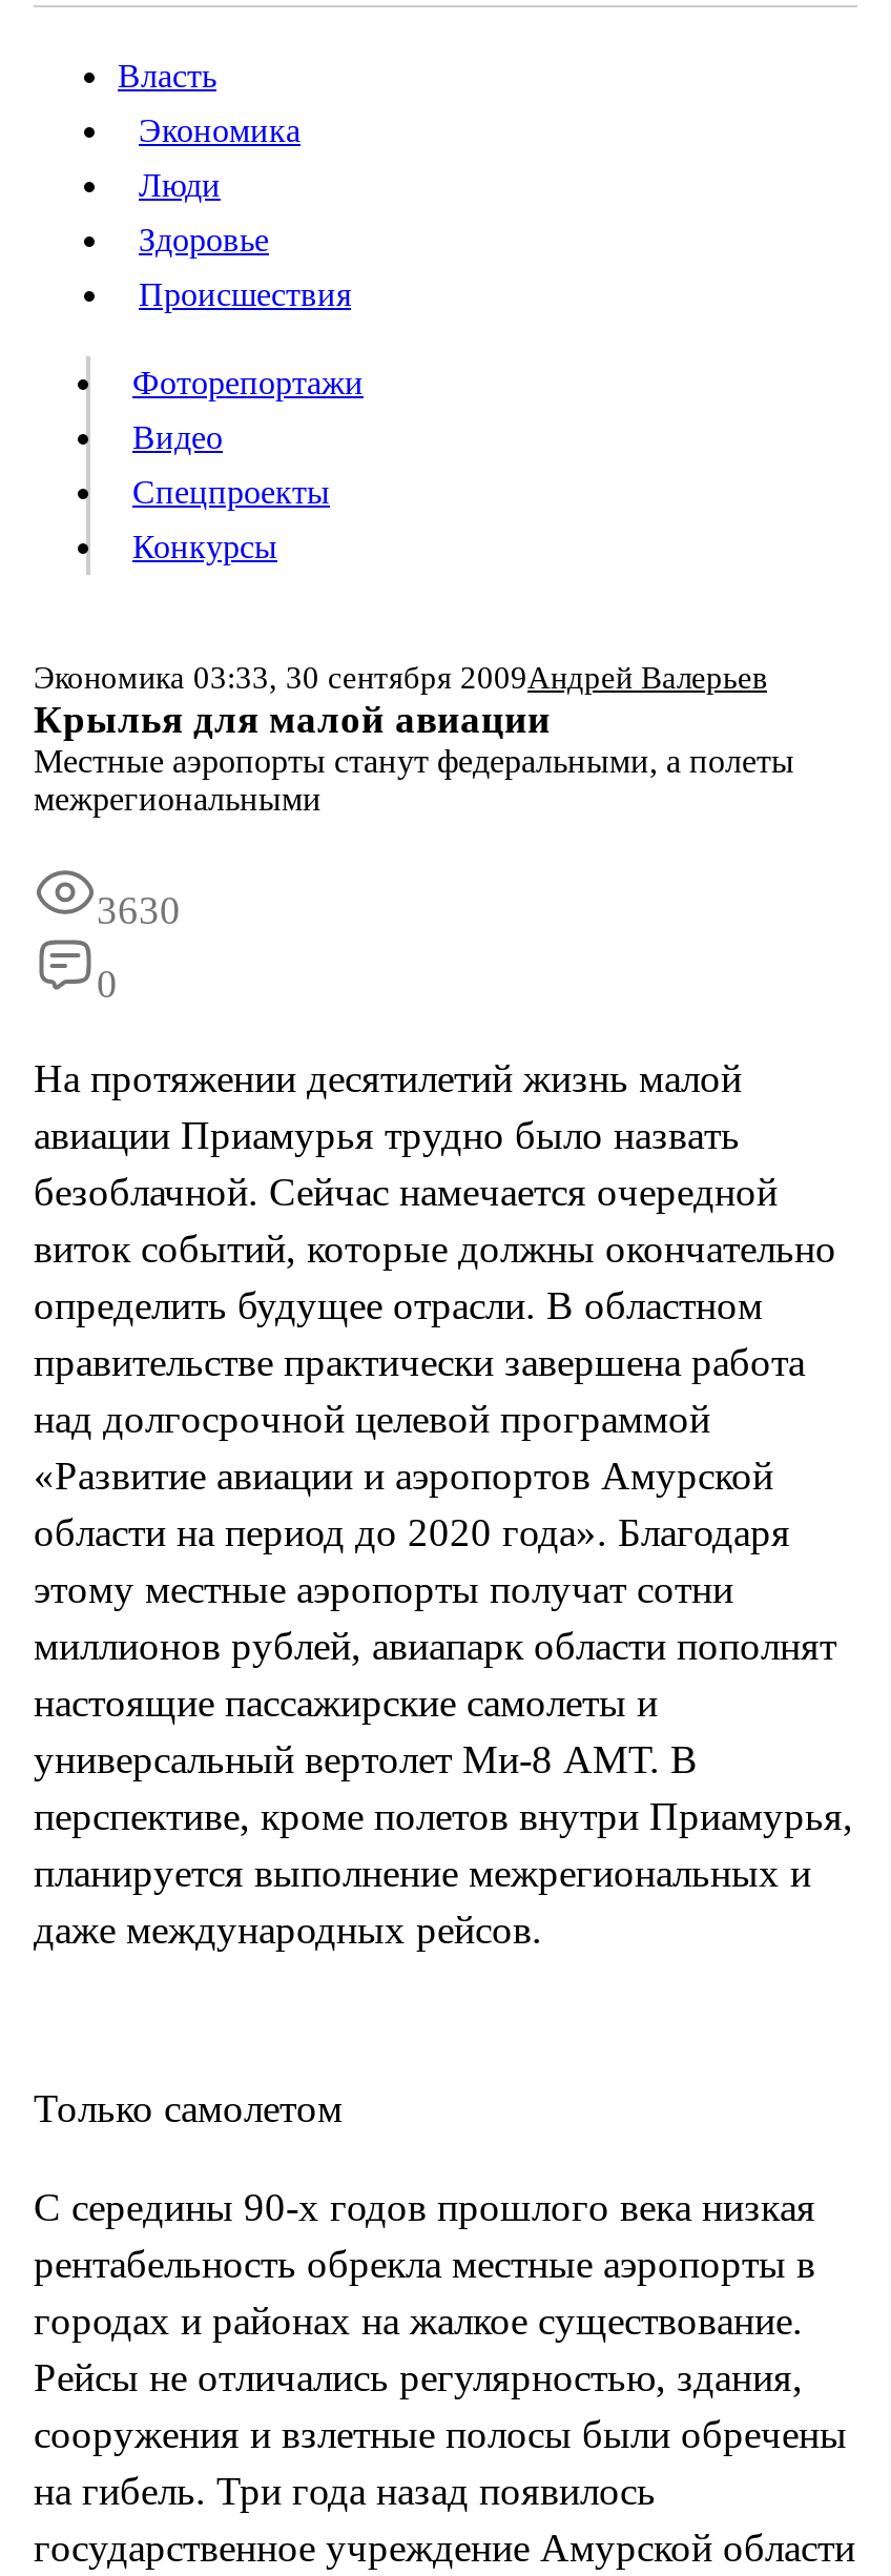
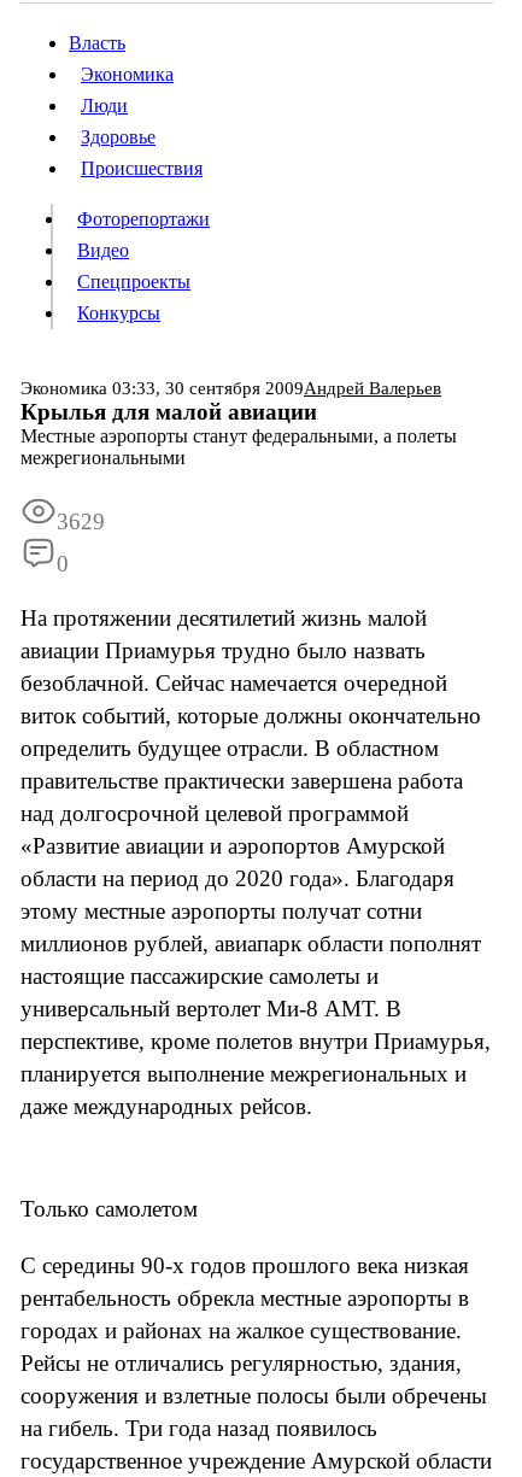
- 3630
+ 3629
